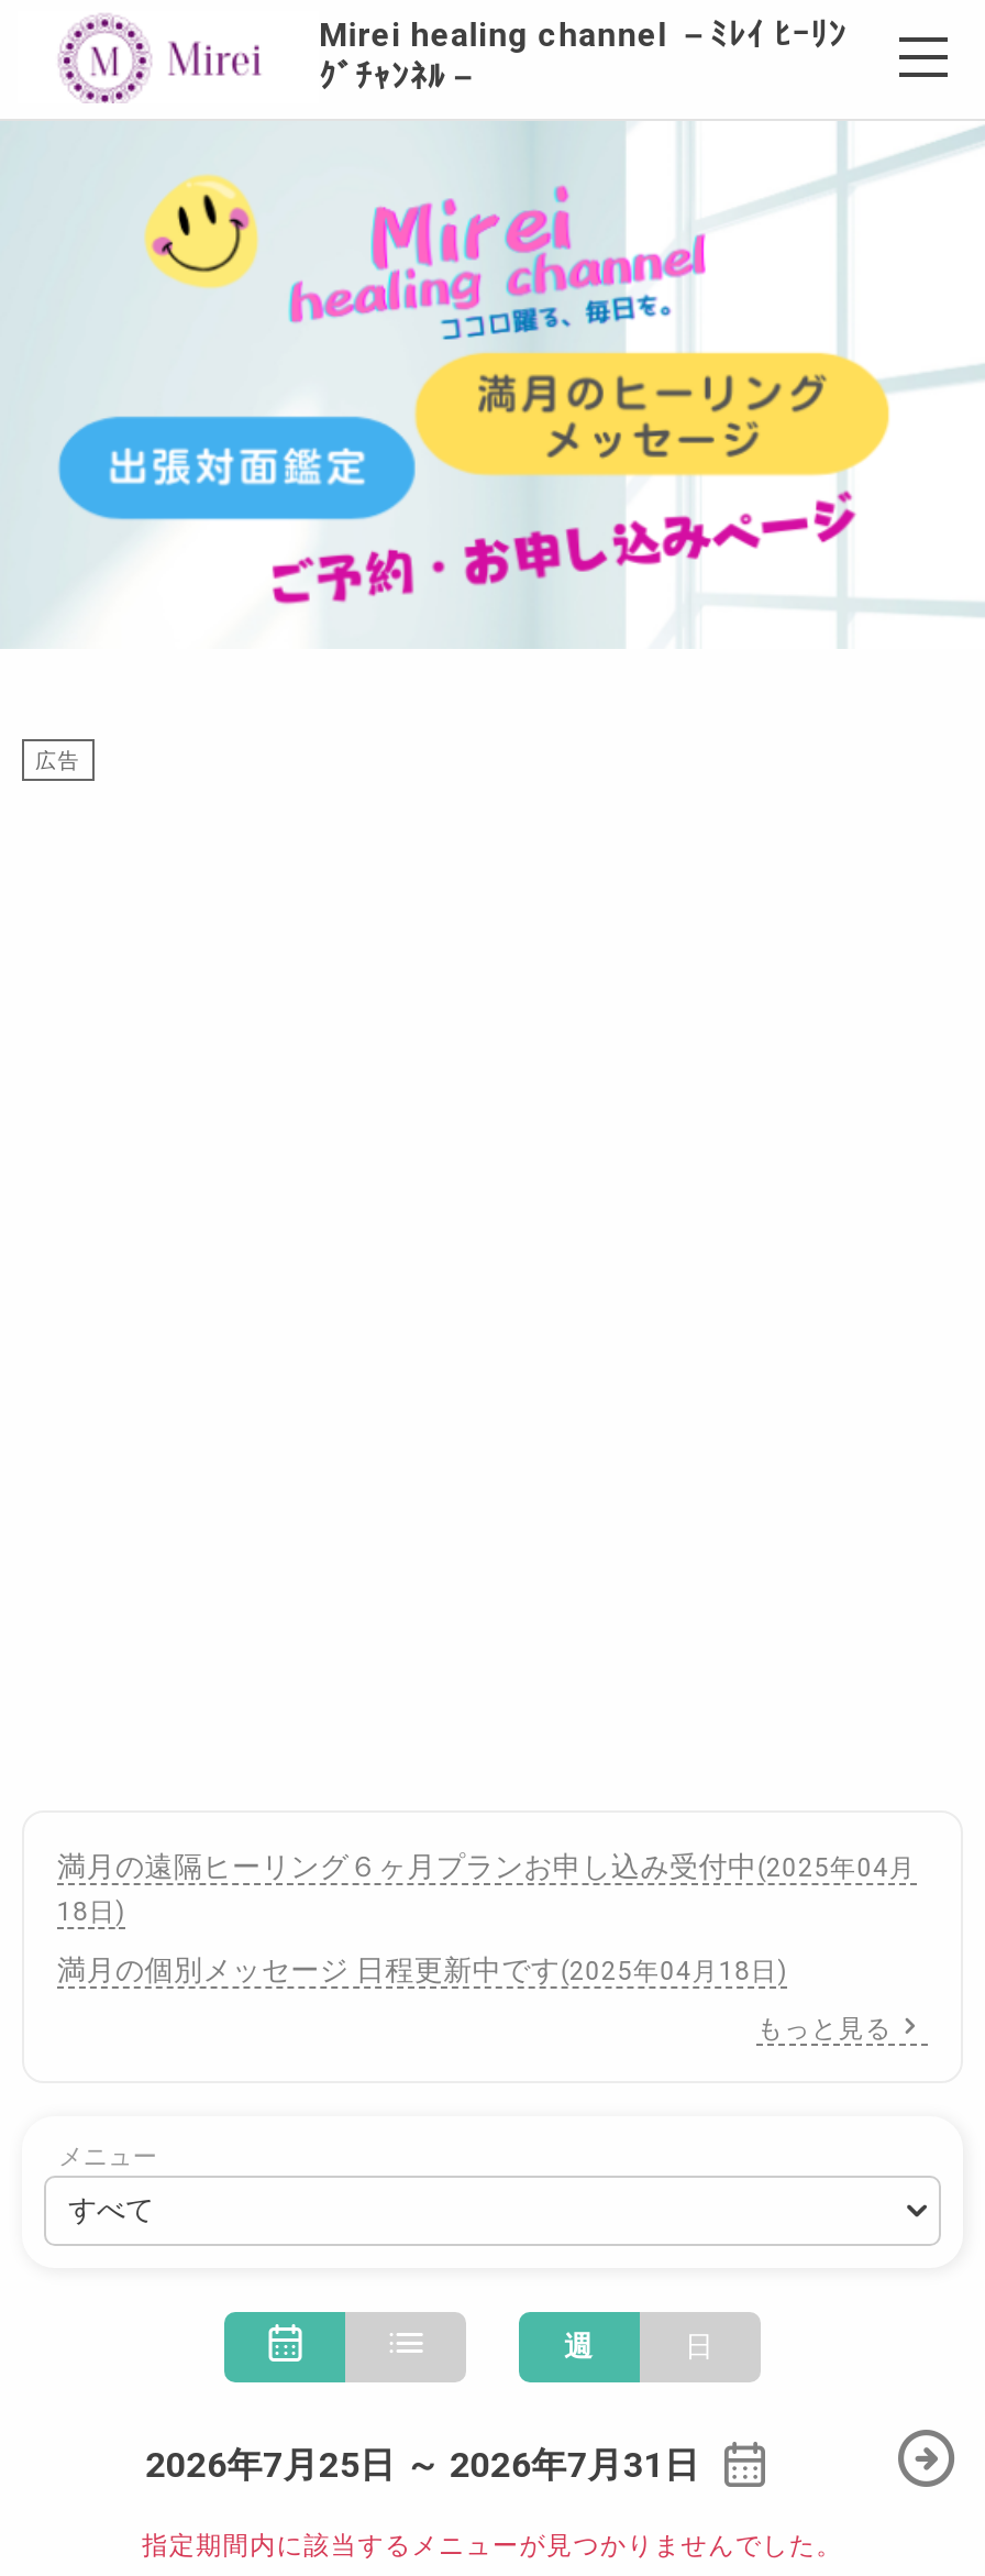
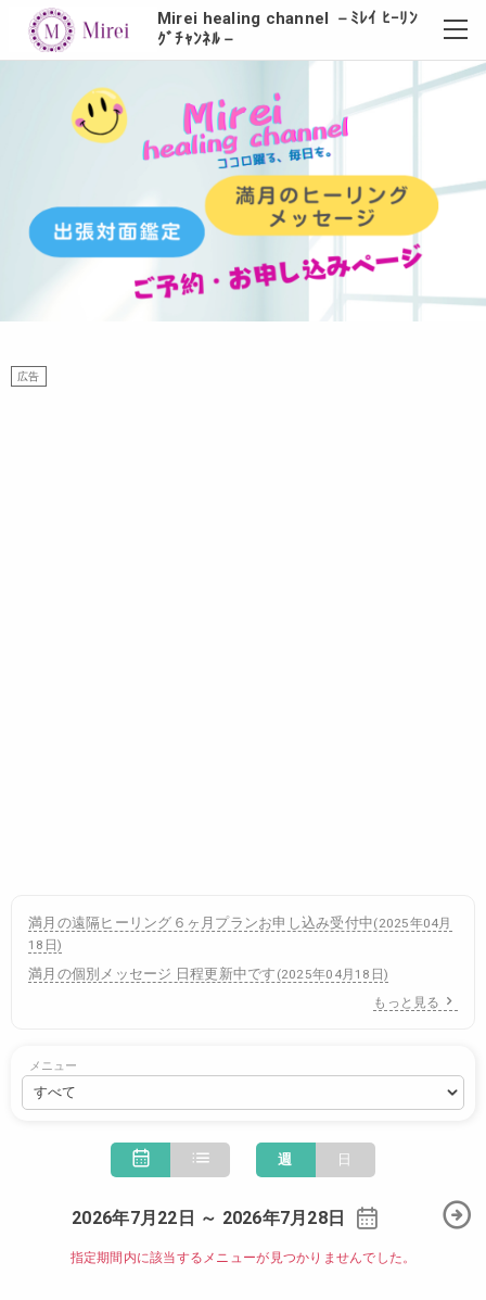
- 2026年7月25日 ～ 2026年7月31日
+ 2026年7月22日 ～ 2026年7月28日
